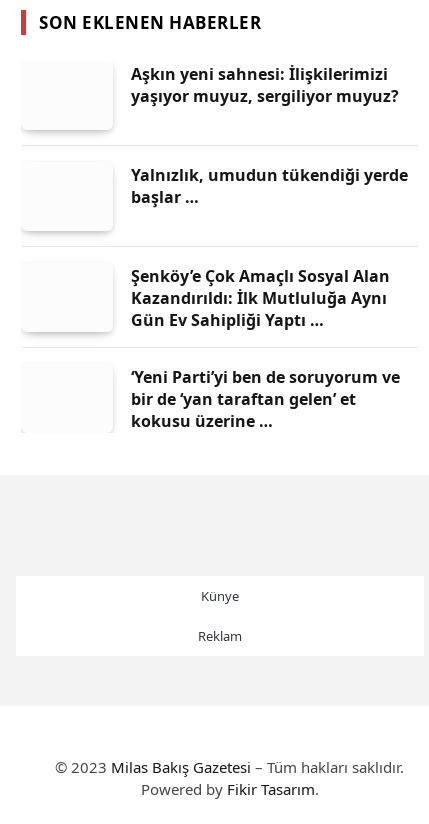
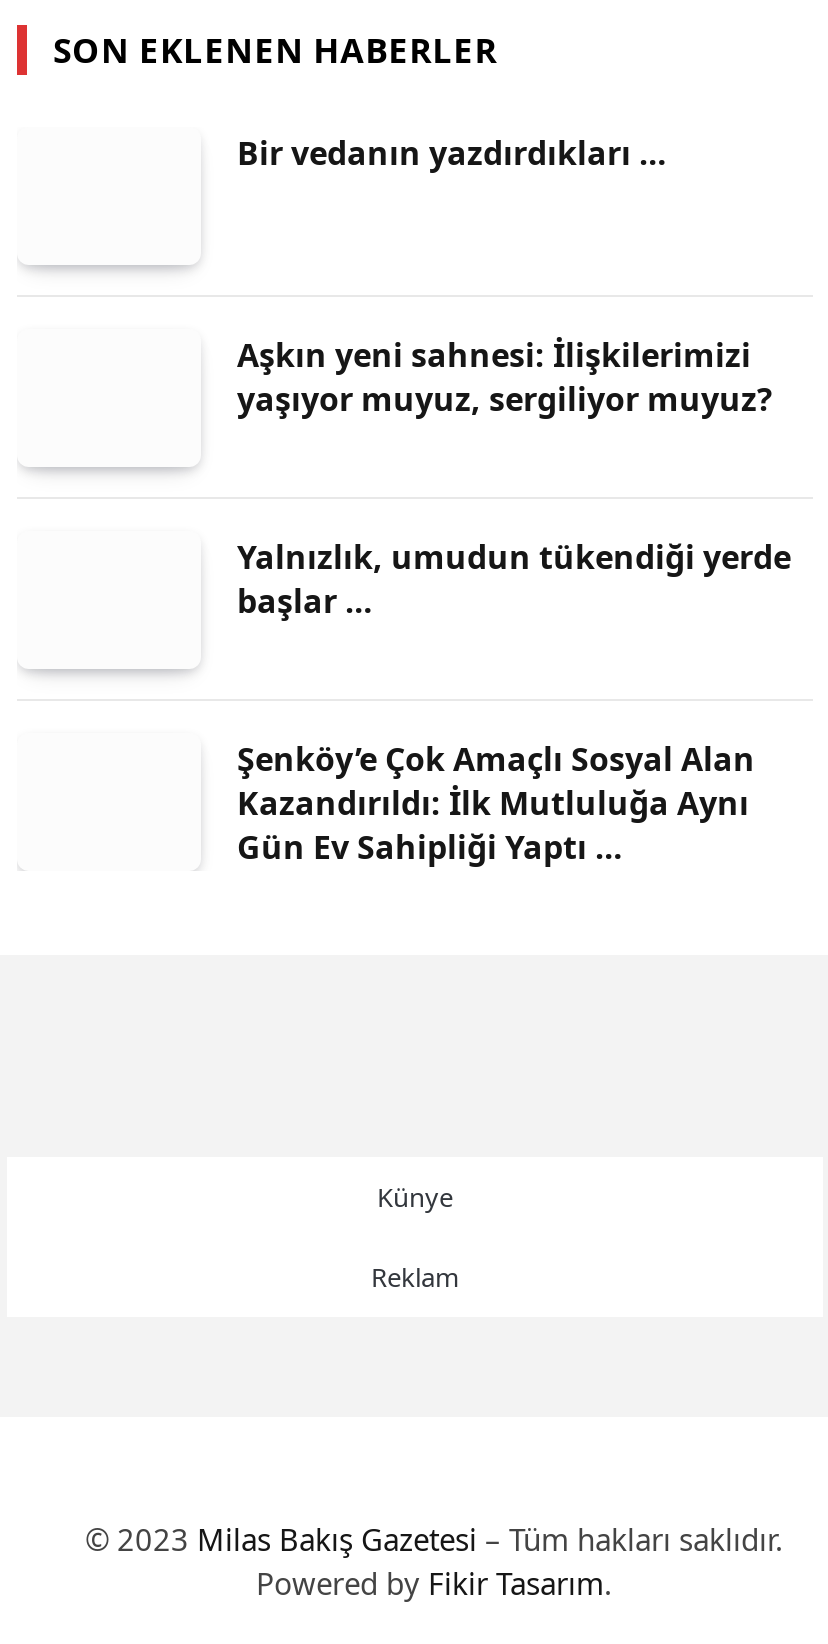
+ Bir vedanın yazdırdıkları …

moved down: Aşkın yeni sahnesi: İlişkilerimizi | yaşıyor muyuz, sergiliyor muyuz? | Yalnızlık, umudun tükendiği yerde | başlar … | Şenköy’e Çok Amaçlı Sosyal Alan | Kazandırıldı: İlk Mutluluğa Aynı | Gün Ev Sahipliği Yaptı …

- ‘Yeni Parti’yi ben de soruyorum ve
- bir de ‘yan taraftan gelen’ et
- kokusu üzerine …
